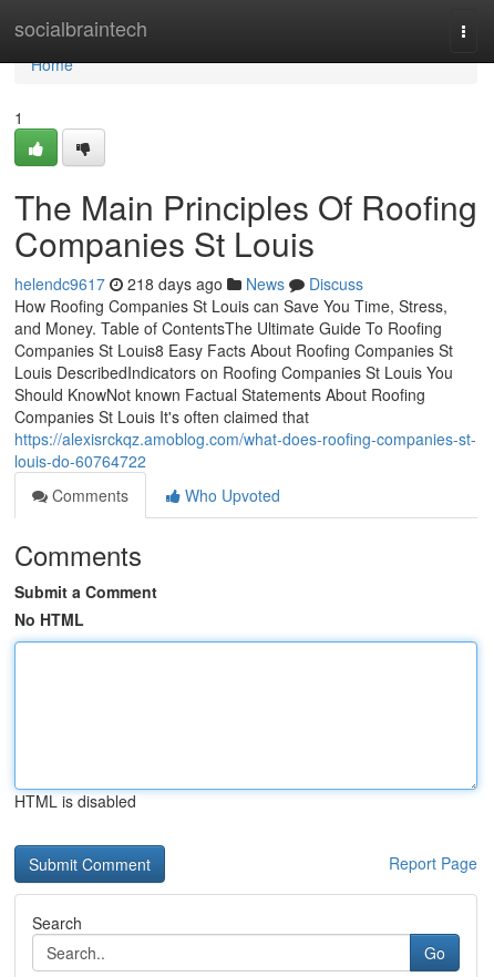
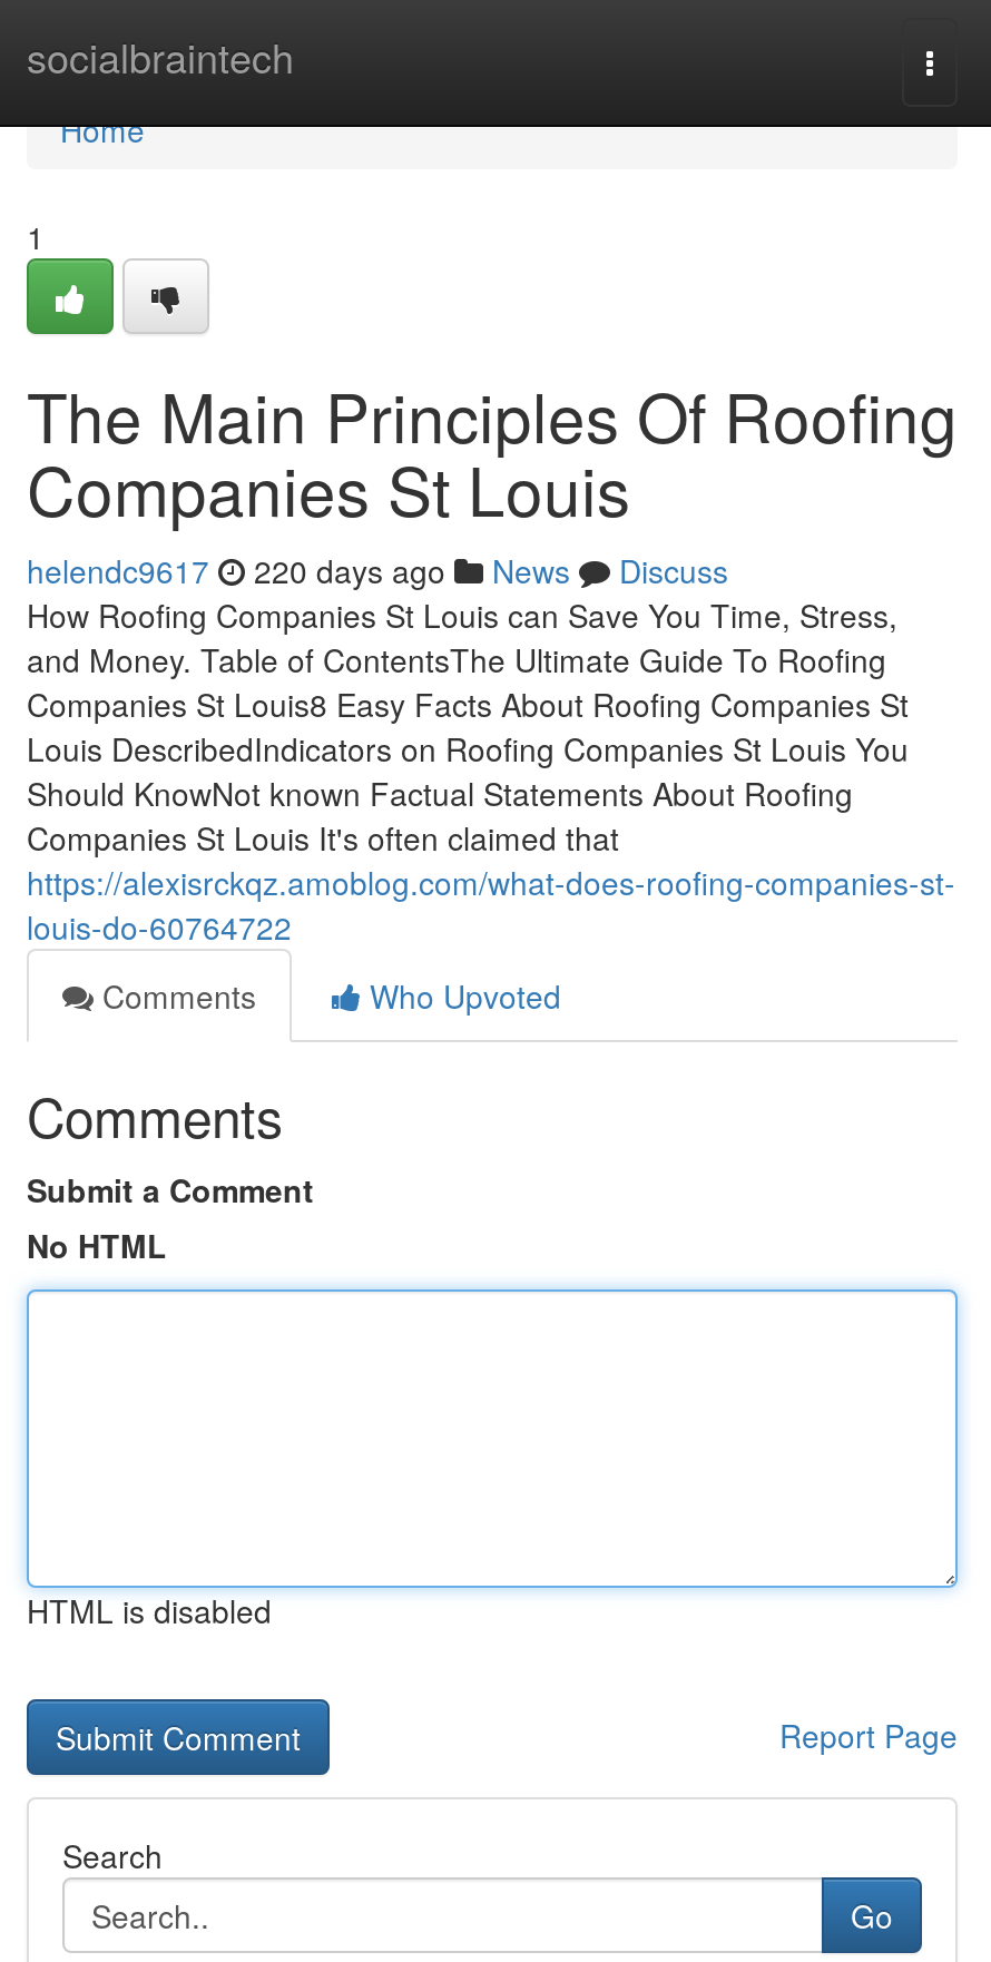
- helendc9617 218 days ago News Discuss
+ helendc9617 220 days ago News Discuss
